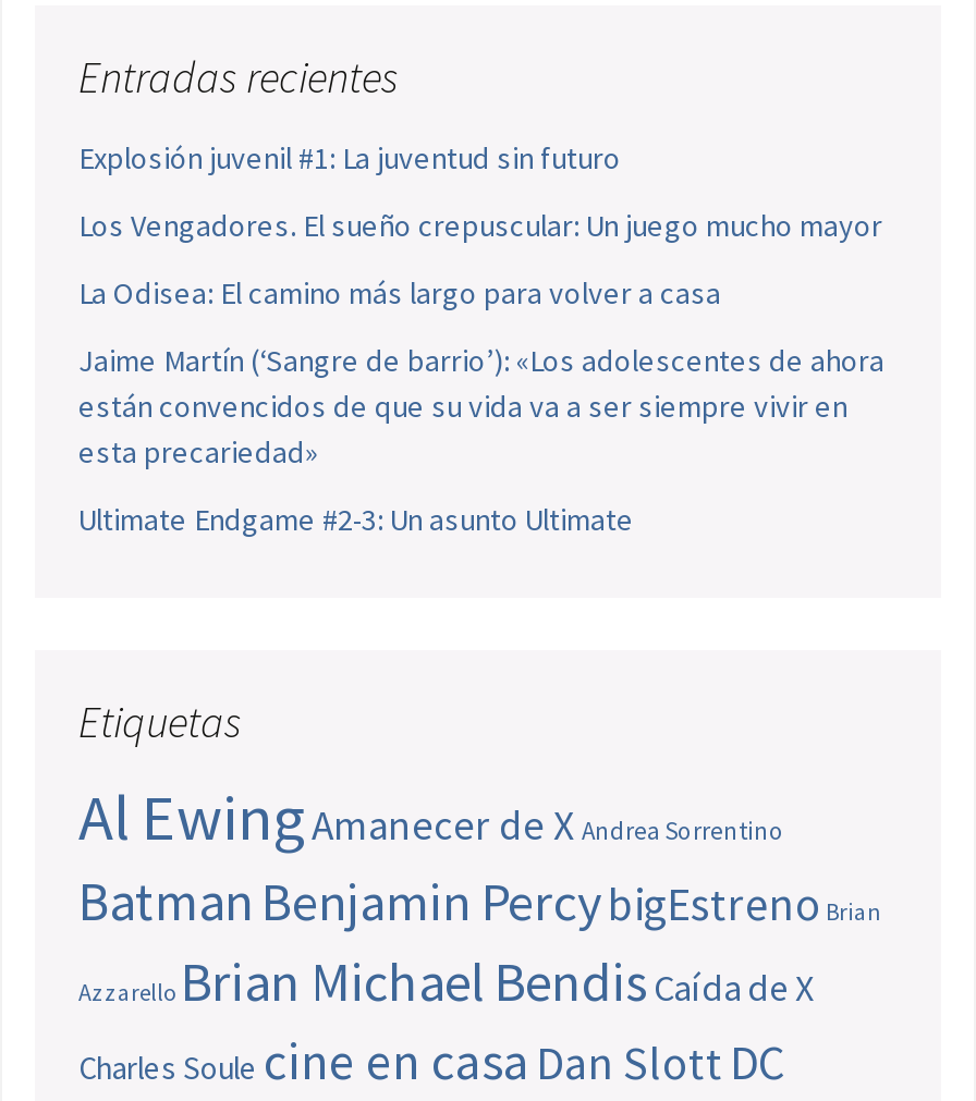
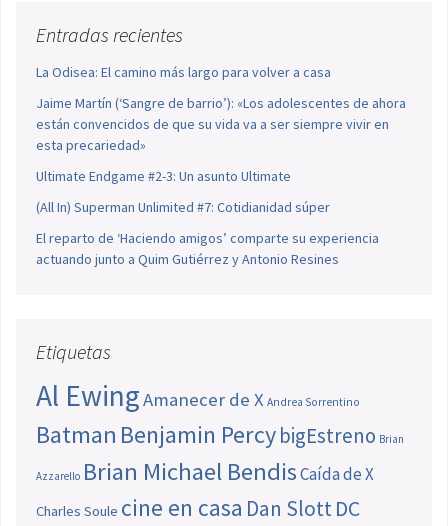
- Explosión juvenil #1: La juventud sin futuro
- Los Vengadores. El sueño crepuscular: Un juego mucho mayor

moved up: La Odisea: El camino más largo para volver a casa | Jaime Martín (‘Sangre de barrio’): «Los adolescentes de ahora | están convencidos de que su vida va a ser siempre vivir en | esta precariedad» | Ultimate Endgame #2-3: Un asunto Ultimate

+ (All In) Superman Unlimited #7: Cotidianidad súper
+ El reparto de ‘Haciendo amigos’ comparte su experiencia
+ actuando junto a Quim Gutiérrez y Antonio Resines
